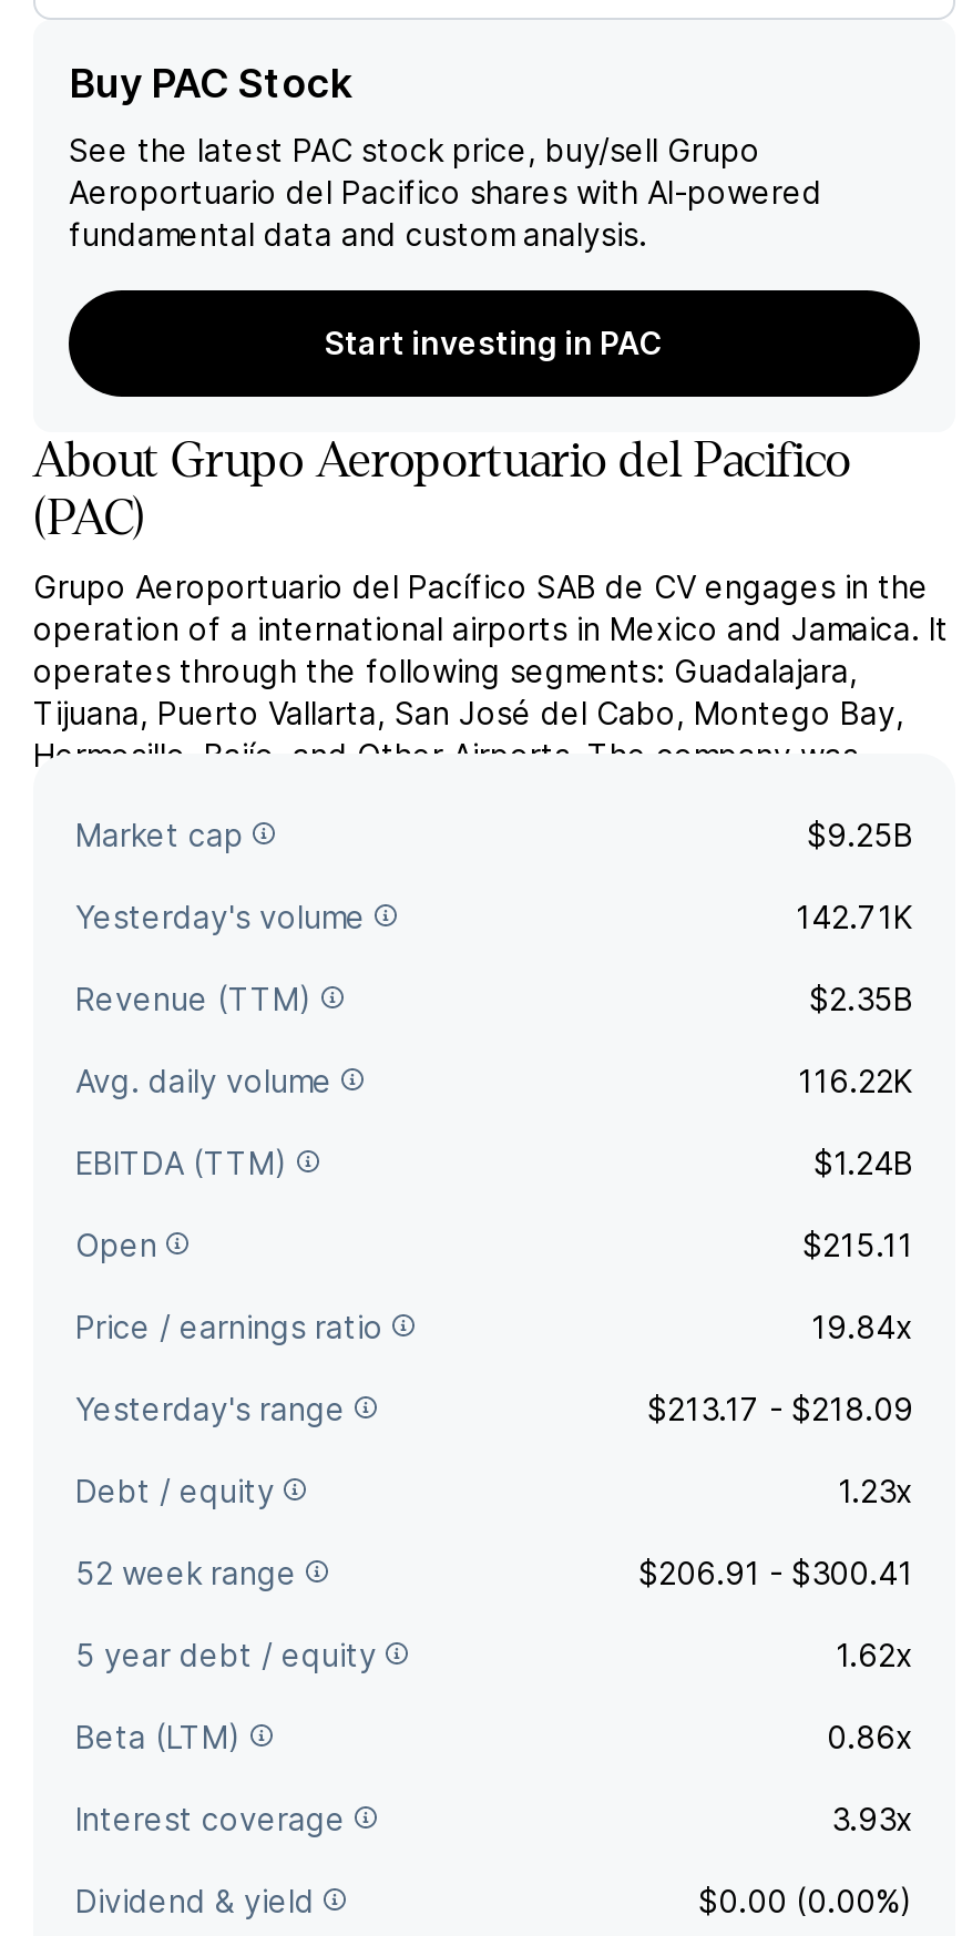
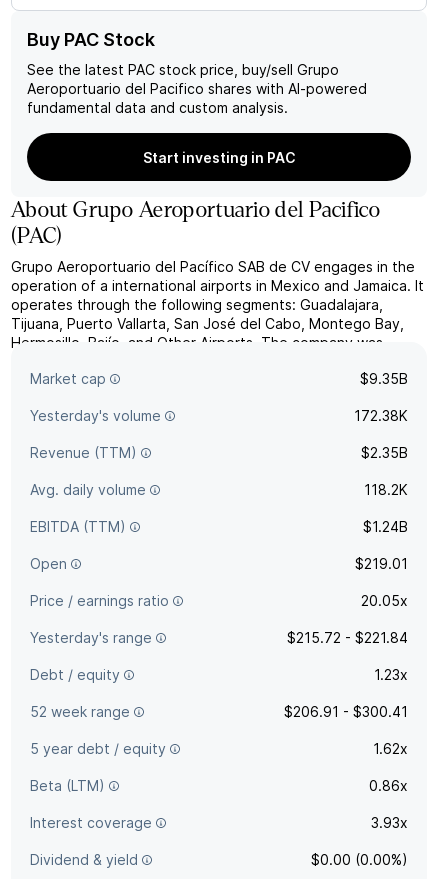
- $9.25B
+ $9.35B

- 142.71K
+ 172.38K

- 116.22K
+ 118.2K

- $215.11
+ $219.01

- 19.84x
+ 20.05x

- $213.17 - $218.09
+ $215.72 - $221.84
